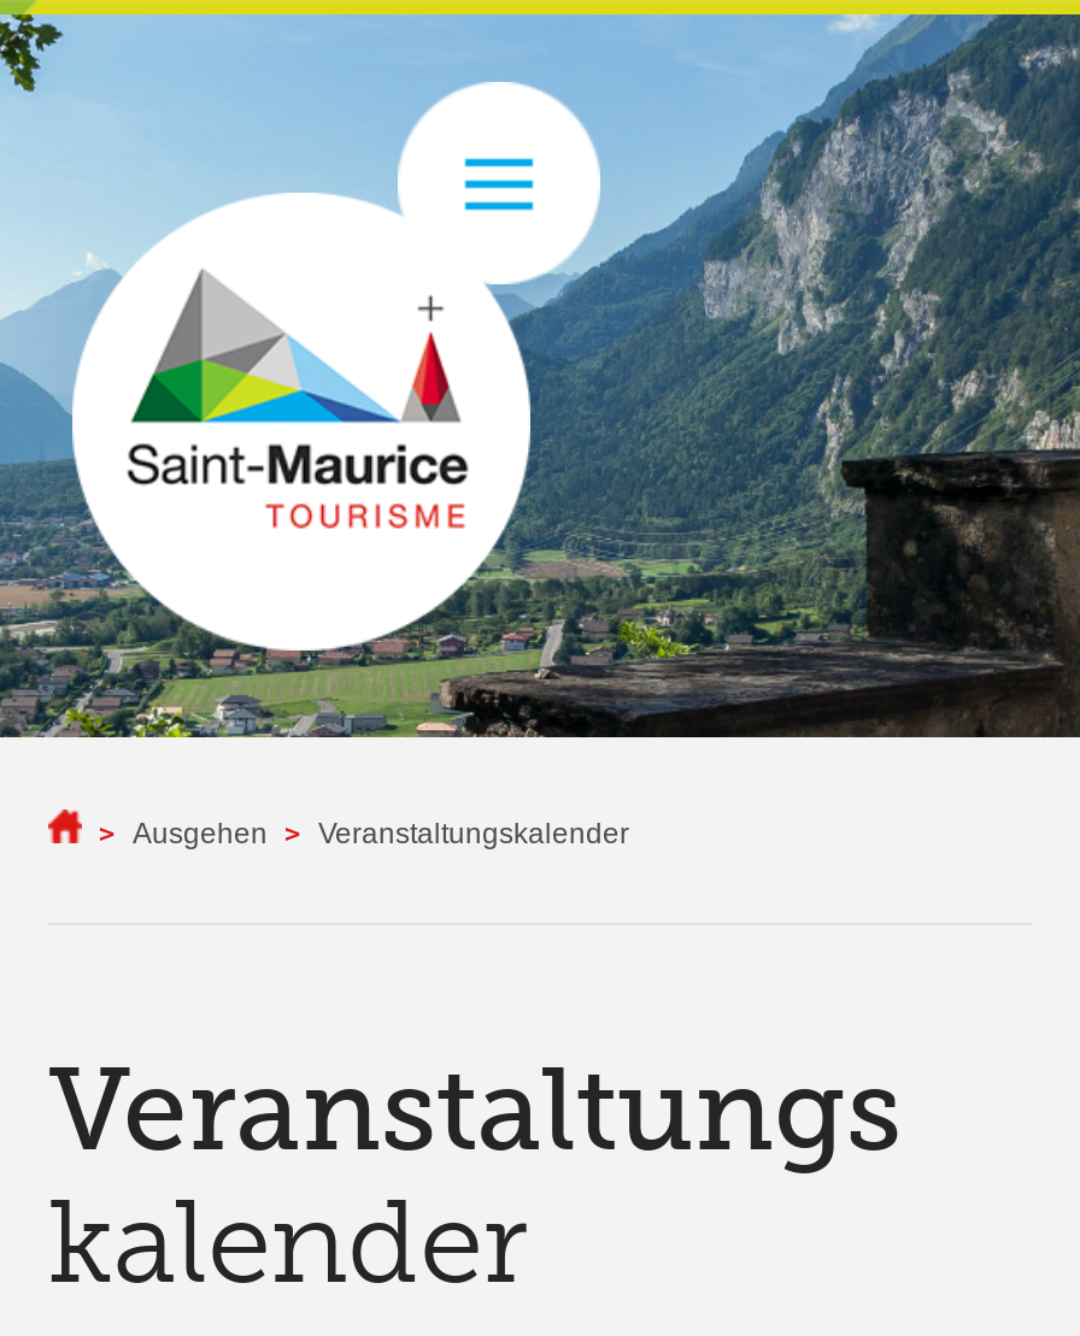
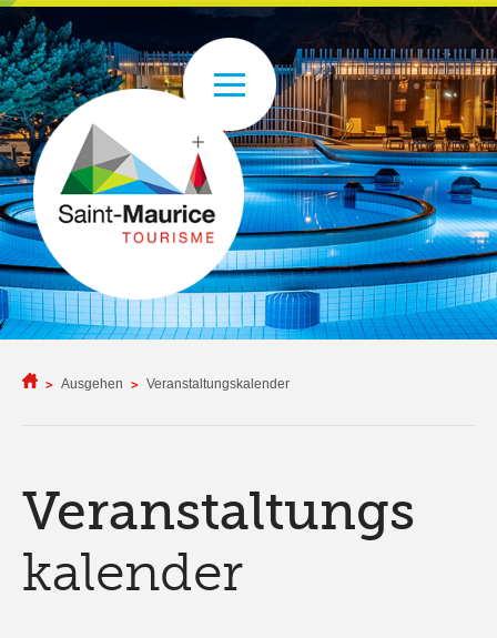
- [image]
+ [image]
